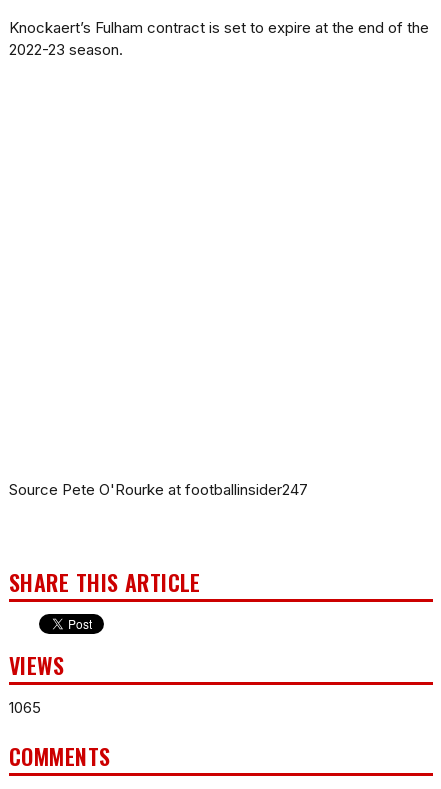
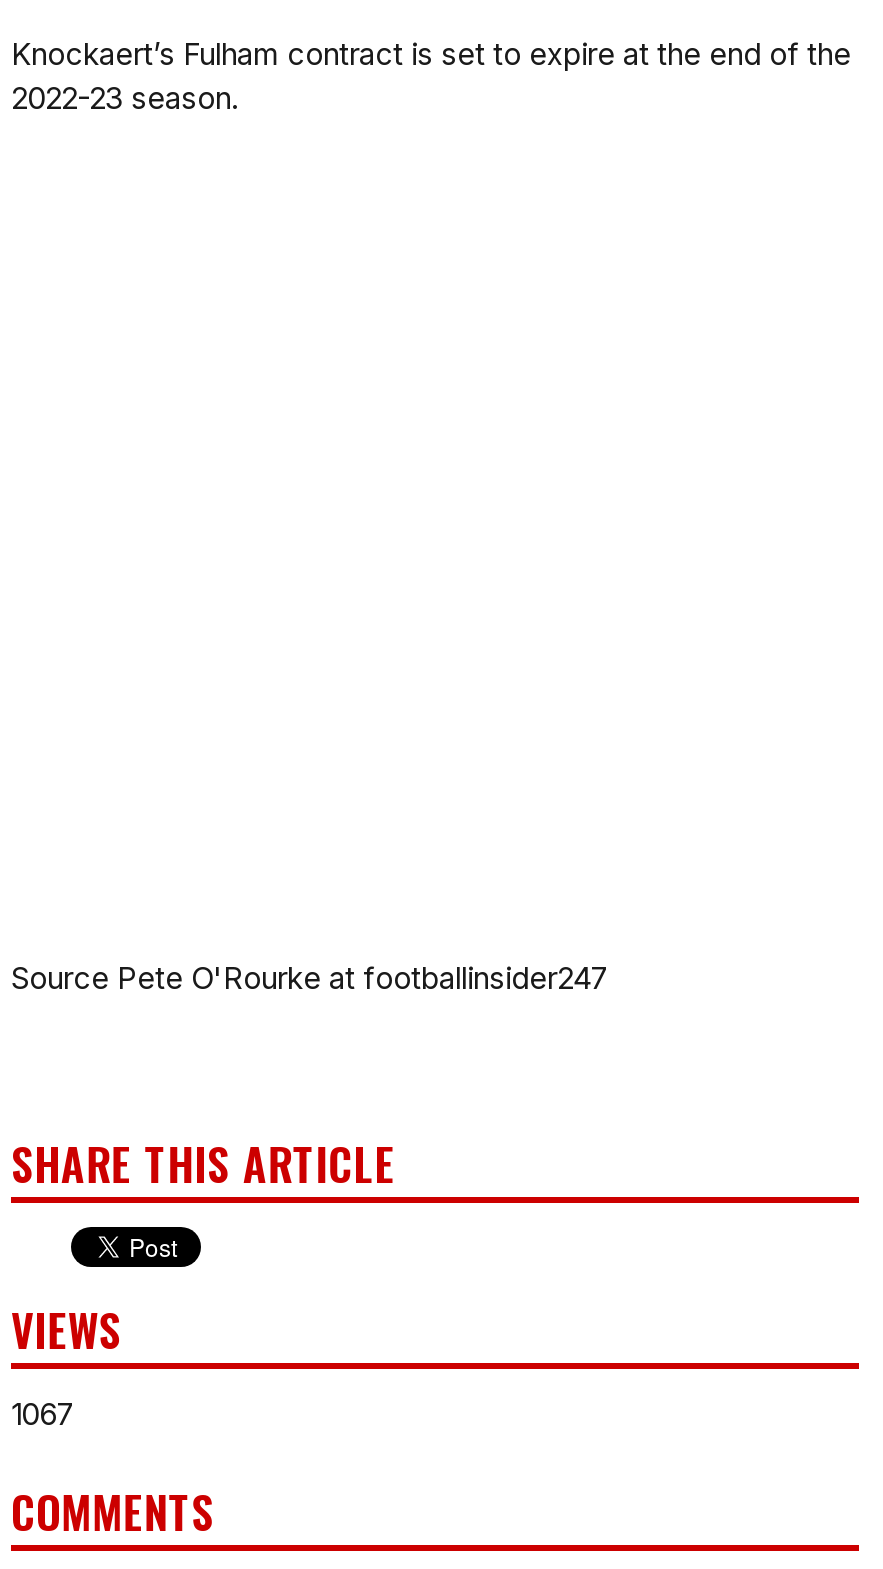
- 1065
+ 1067
